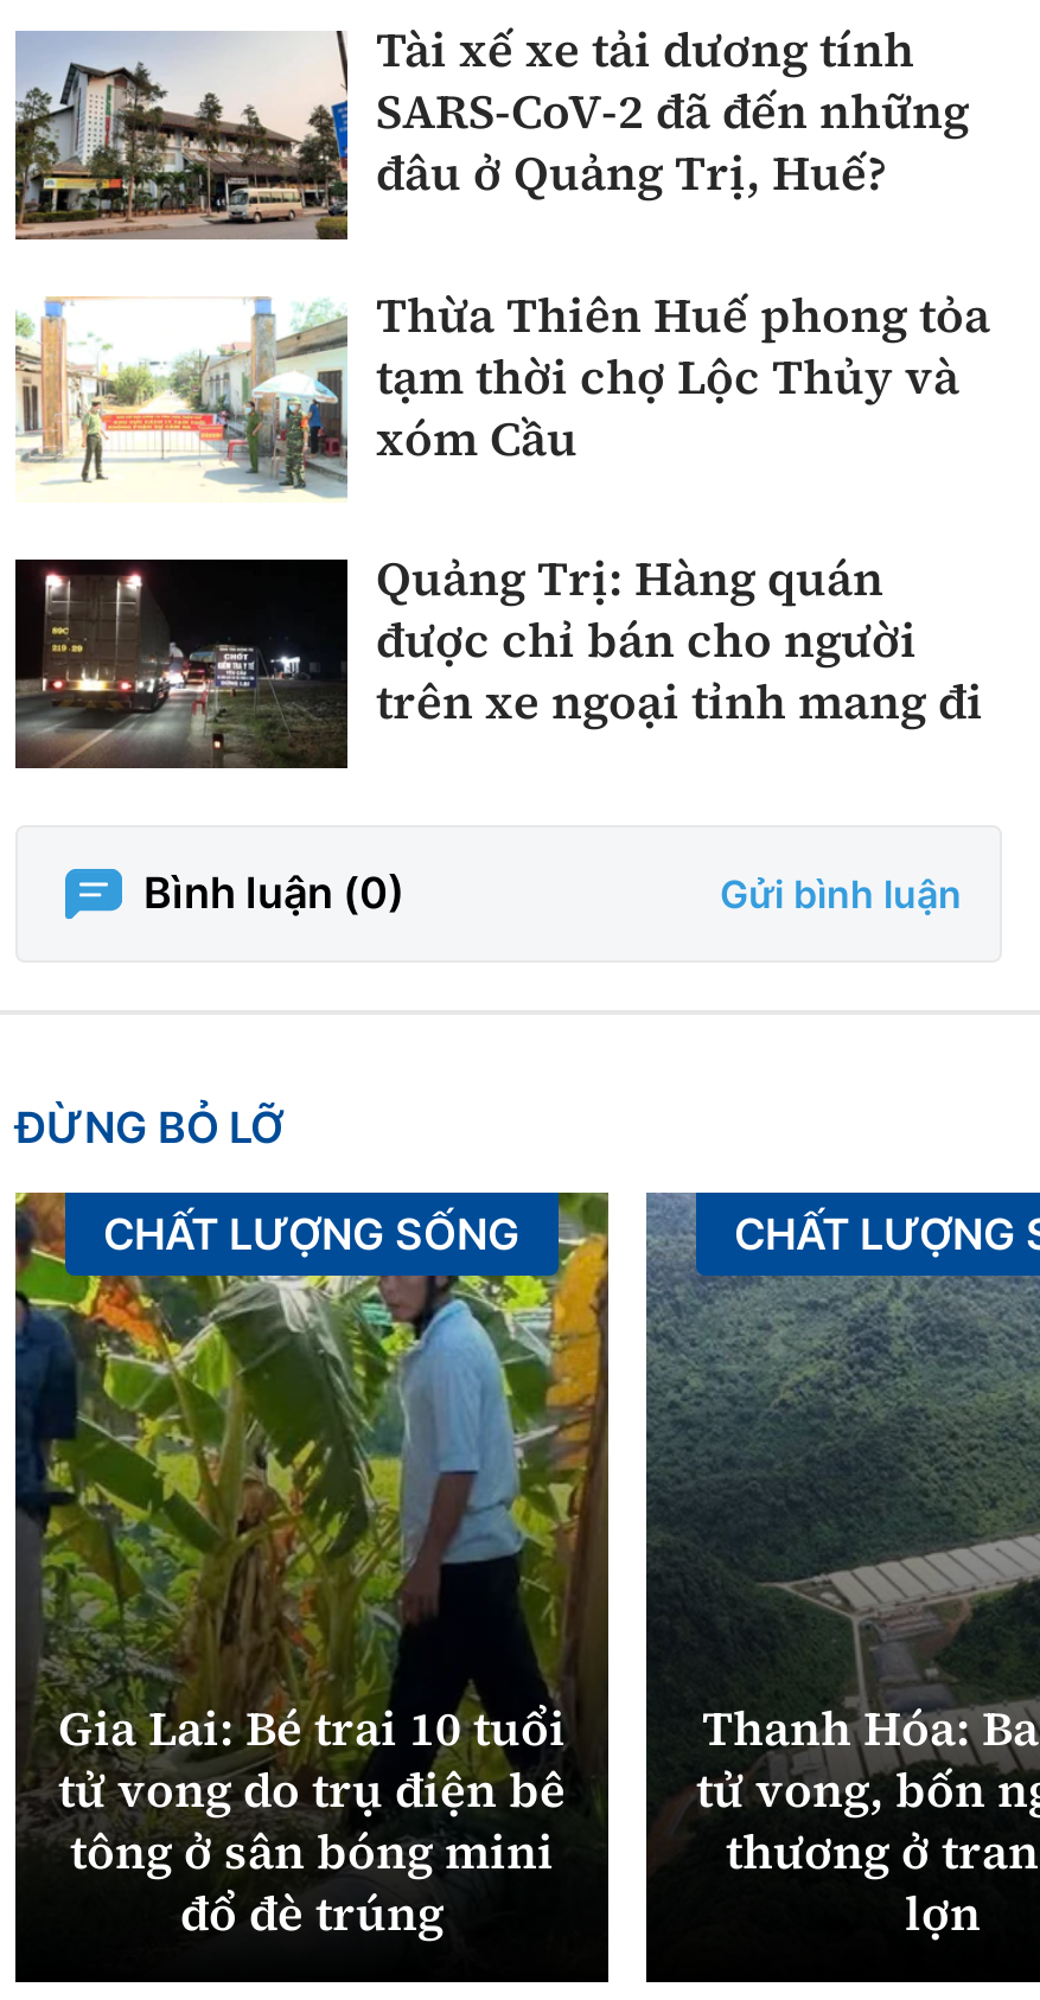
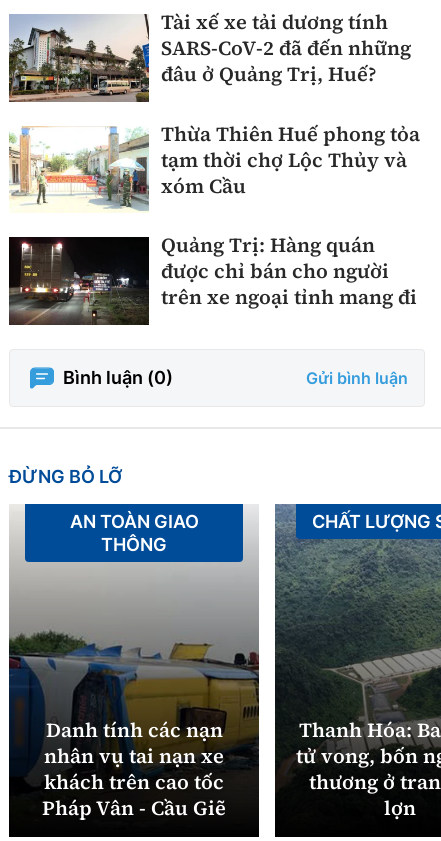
- [image]
- CHẤT LƯỢNG SỐNG
+ [image]
+ AN TOÀN GIAO
+ THÔNG

- Gia Lai: Bé trai 10 tuổi
- tử vong do trụ điện bê
- tông ở sân bóng mini
- đổ đè trúng
+ Danh tính các nạn
+ nhân vụ tai nạn xe
+ khách trên cao tốc
+ Pháp Vân - Cầu Giẽ
